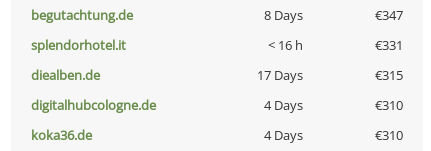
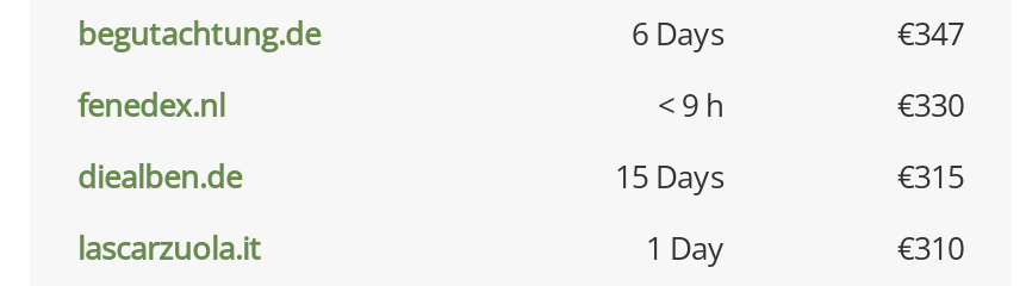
- 8 Days
+ 6 Days

- splendorhotel.it
- < 16 h
- €331
+ fenedex.nl
+ < 9 h
+ €330

- 17 Days
+ 15 Days

- digitalhubcologne.de
- 4 Days
- €310
- koka36.de
- 4 Days
+ lascarzuola.it
+ 1 Day
